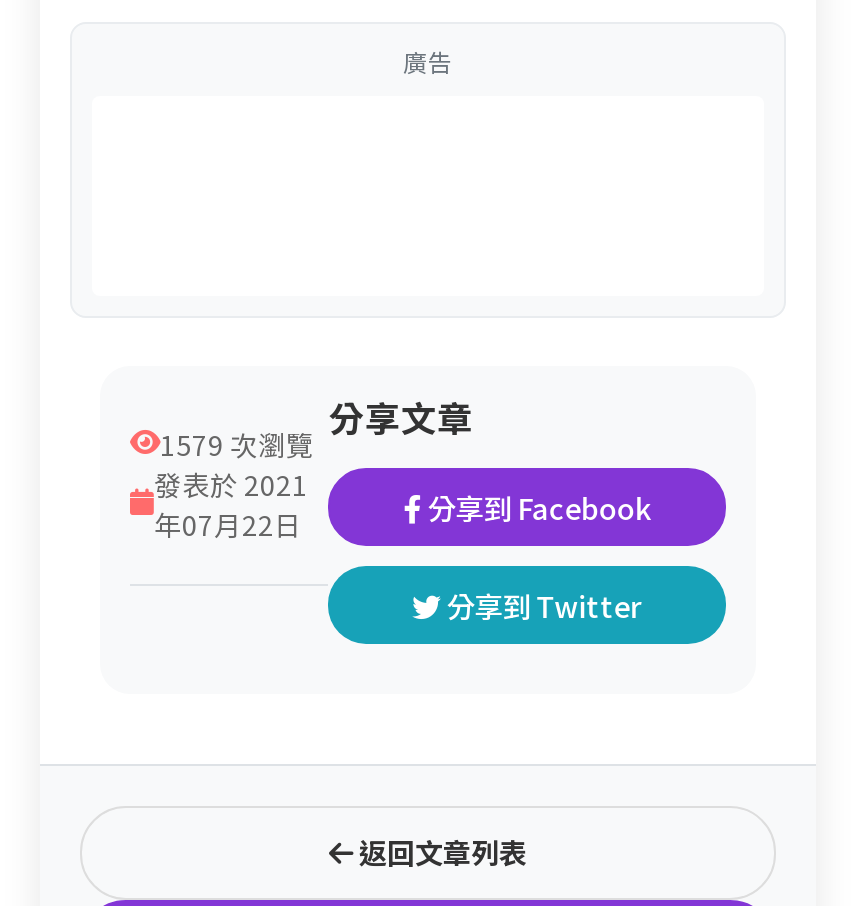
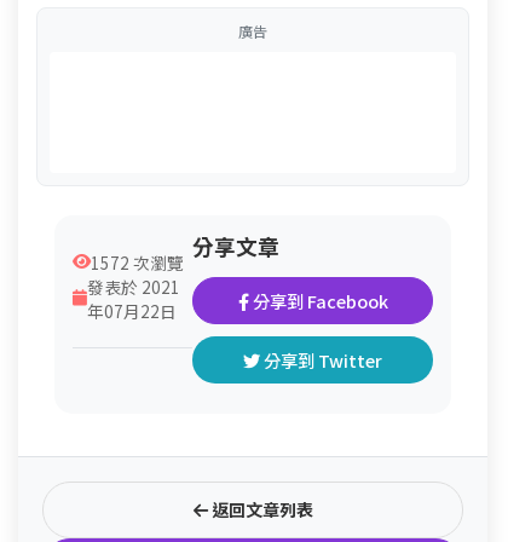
- 1579 次瀏覽
+ 1572 次瀏覽
